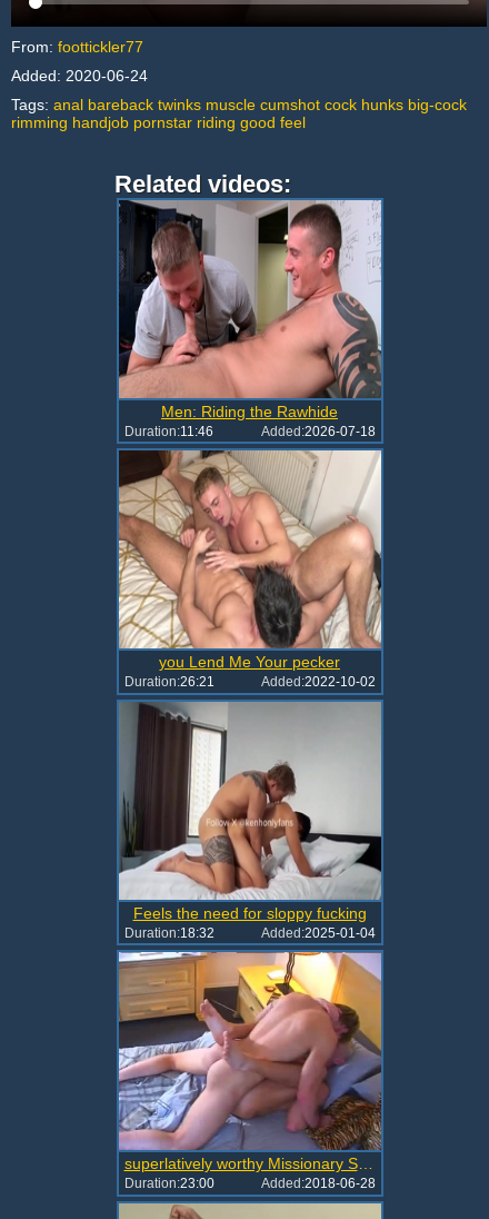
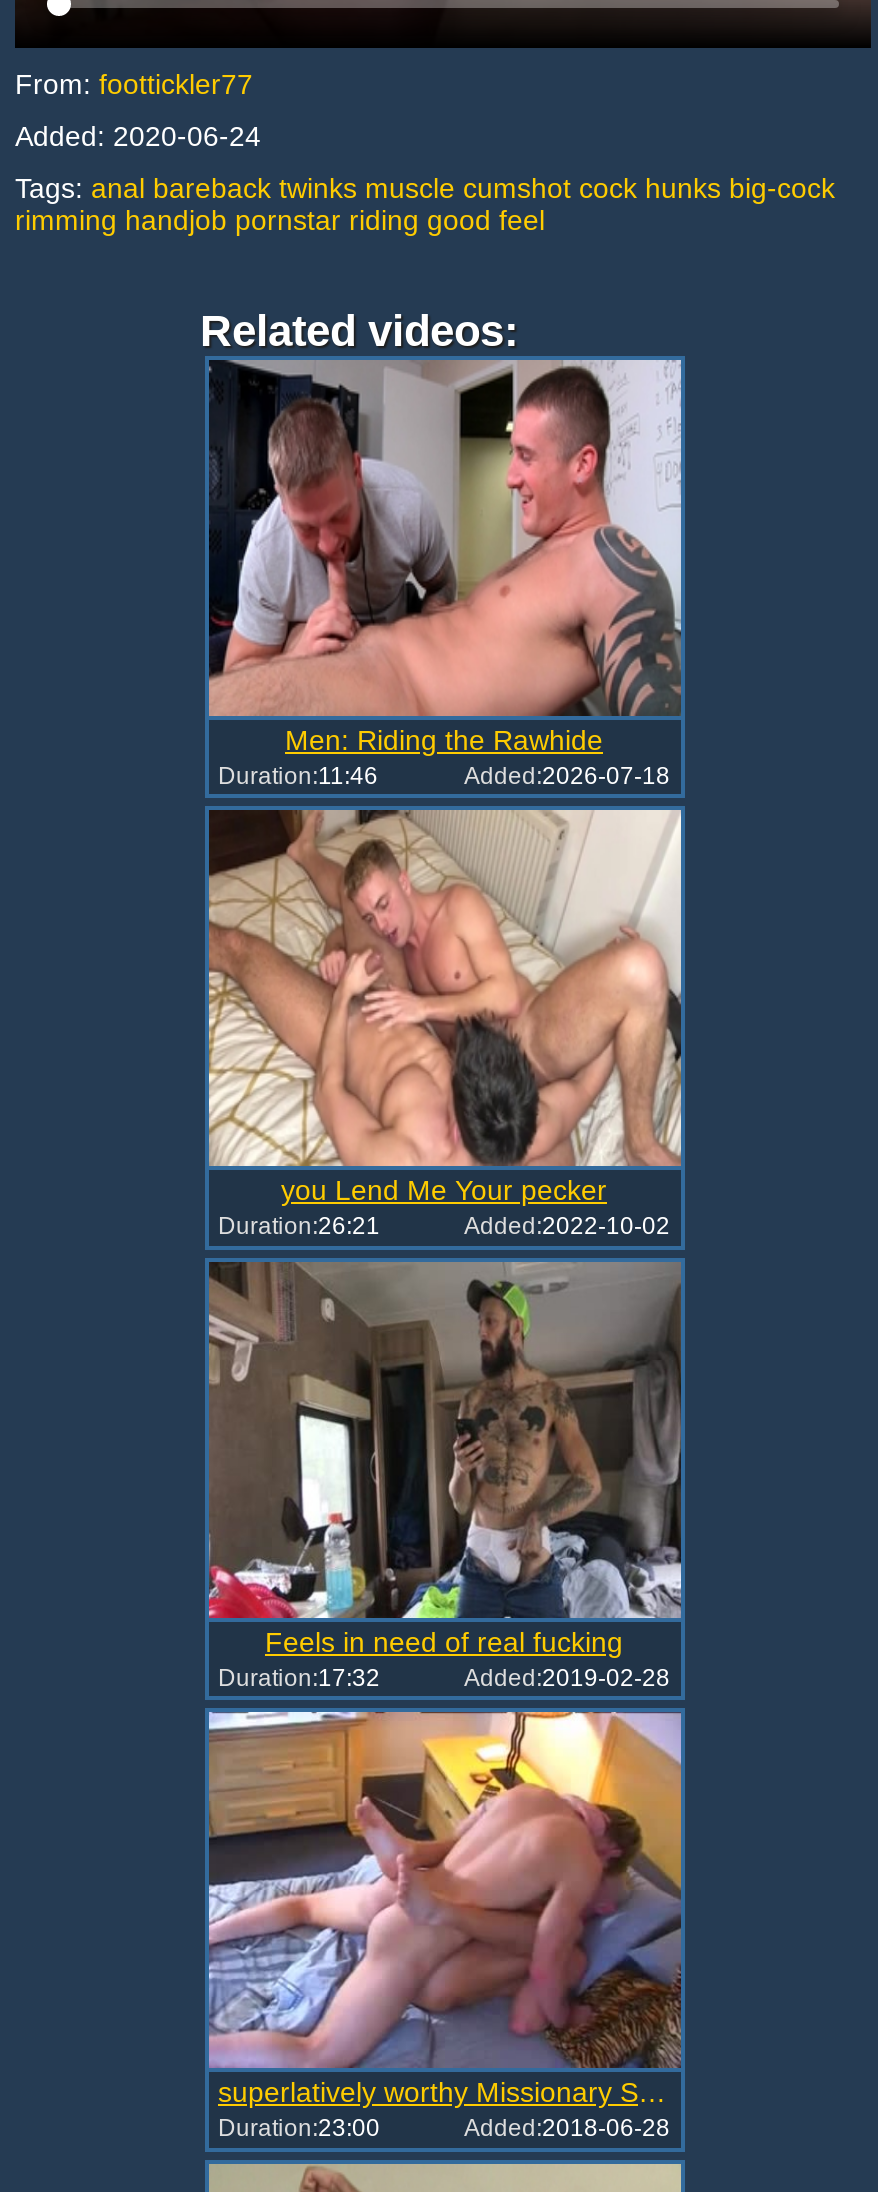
- [image]
- Feels the need for sloppy fucking
+ [image]
+ Feels in need of real fucking

- Duration:18:32
+ Duration:17:32

- Added:2025-01-04
+ Added:2019-02-28
